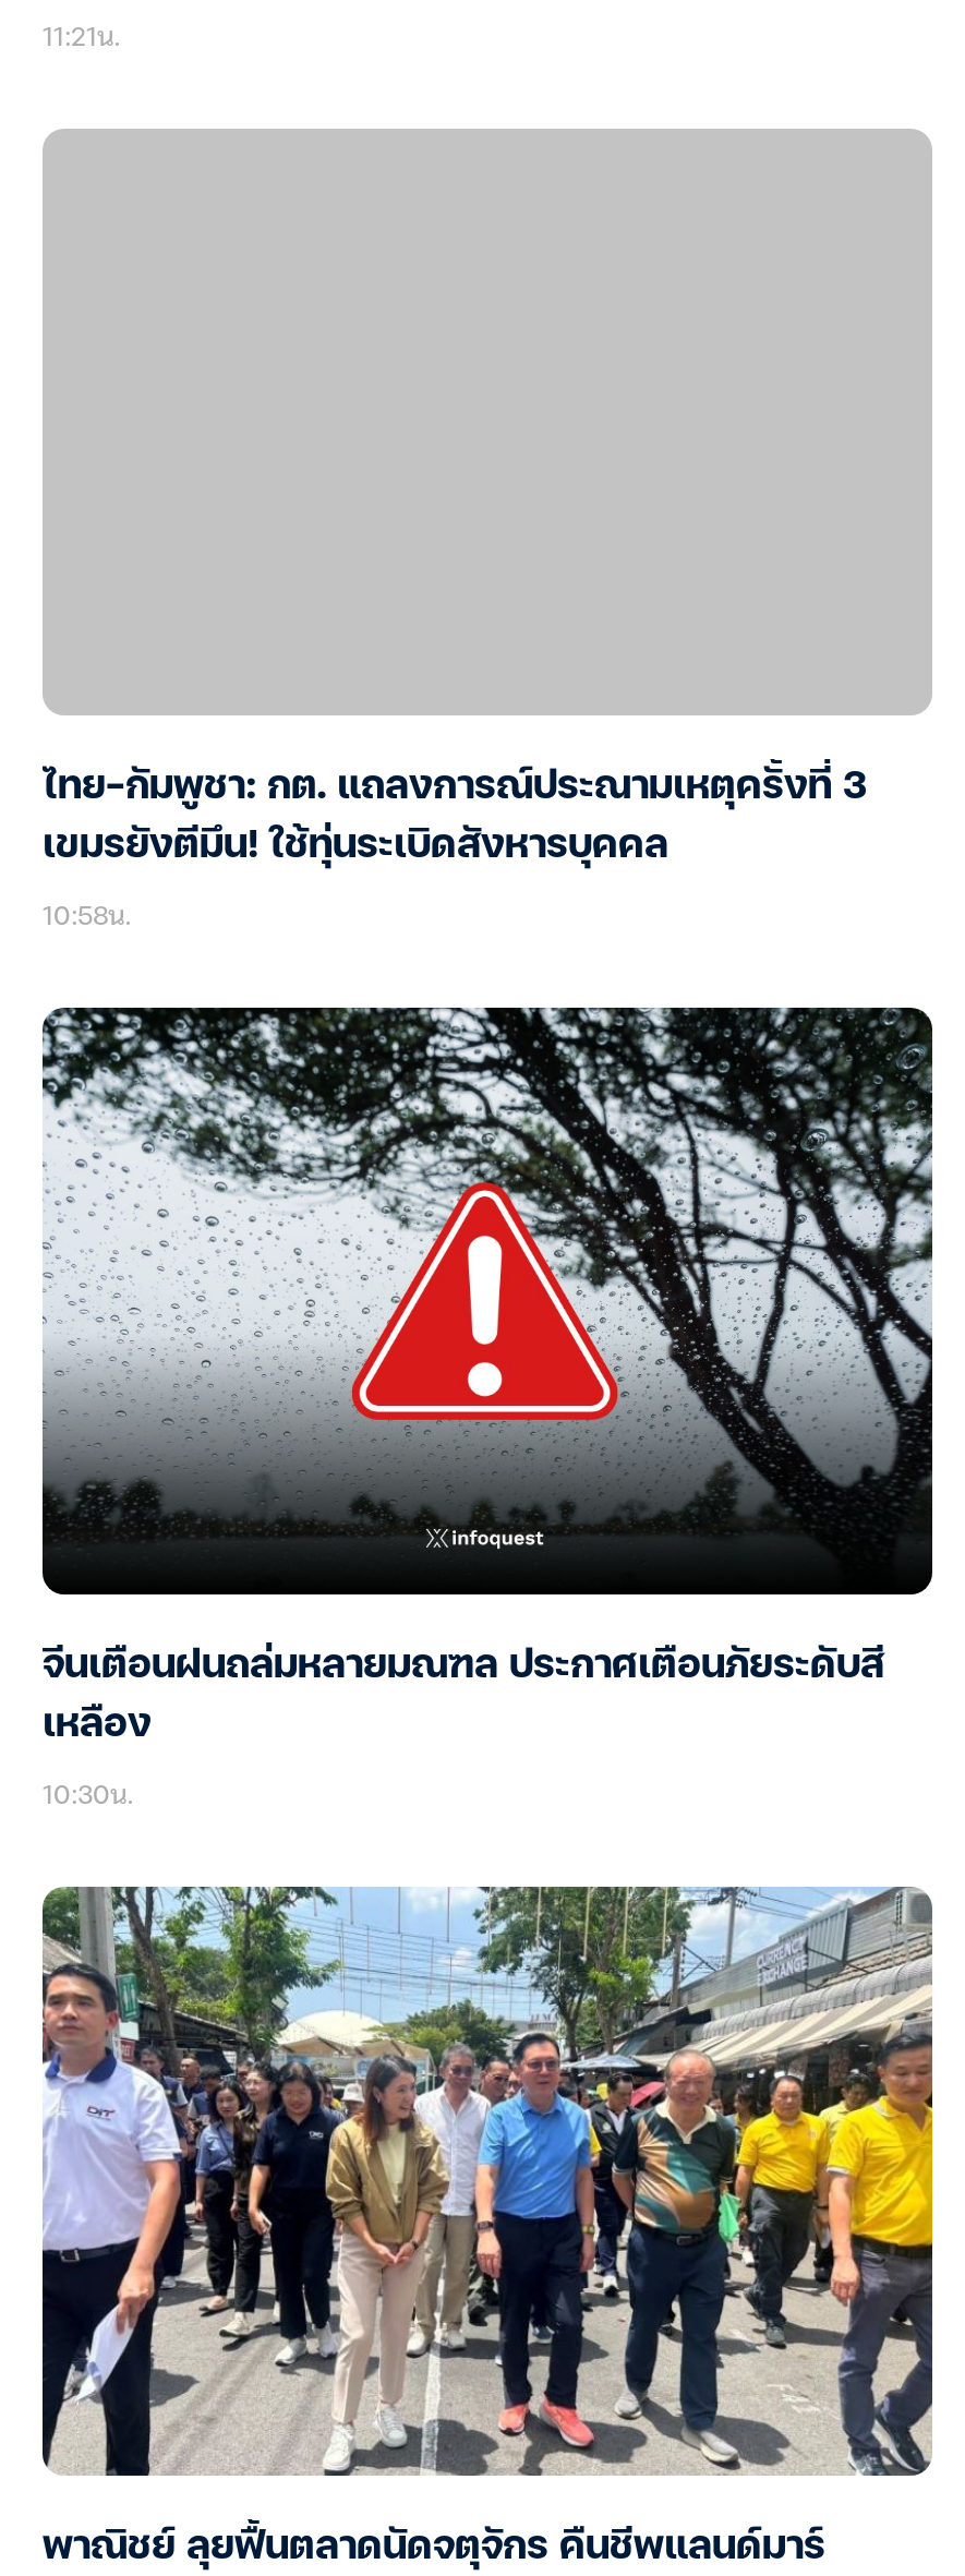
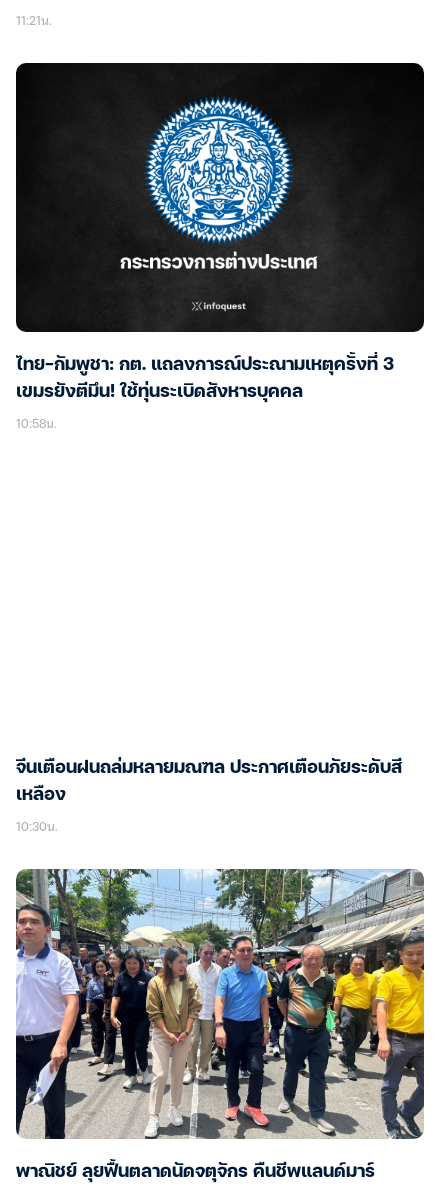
+ [image]

- [image]
